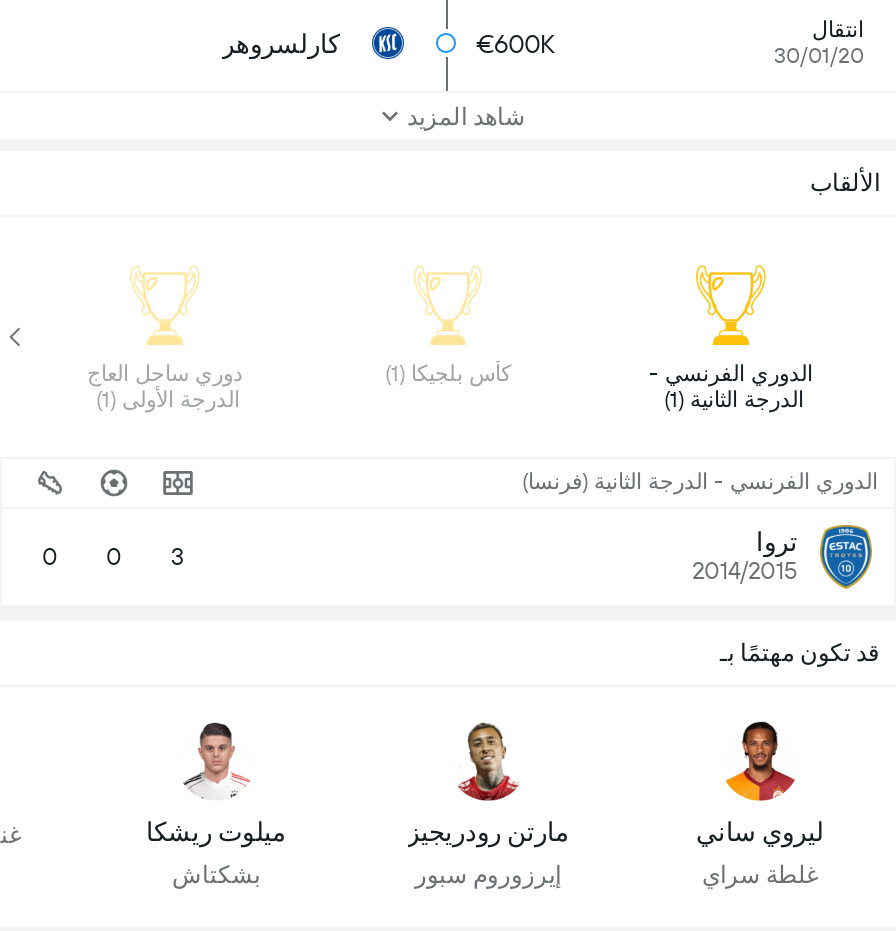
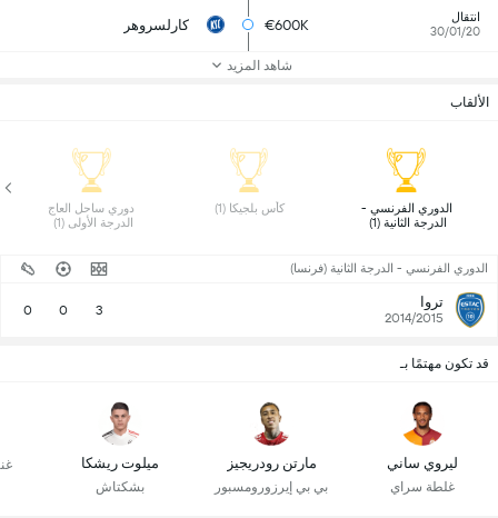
- إيرزوروم سبور
+ بي بي إيرزورومسبور
